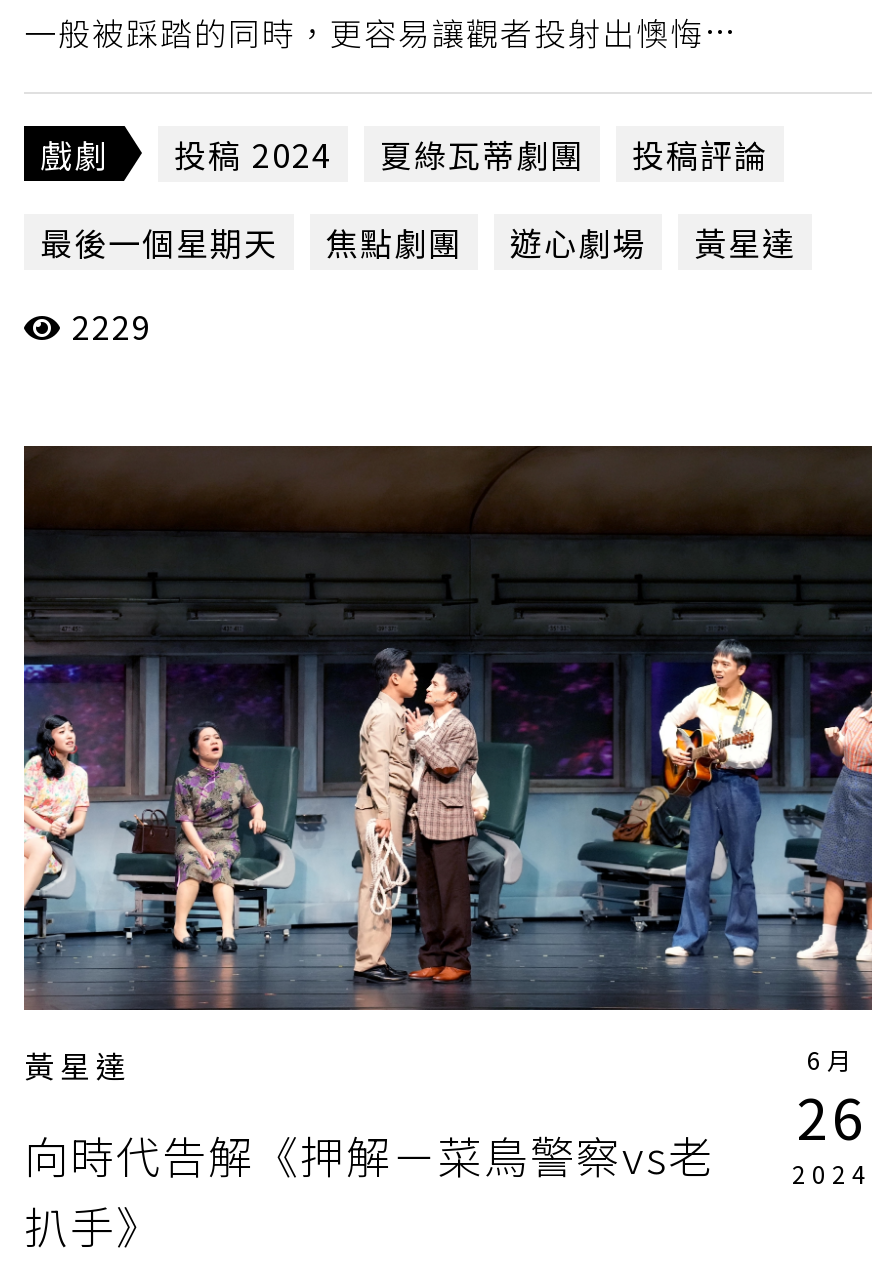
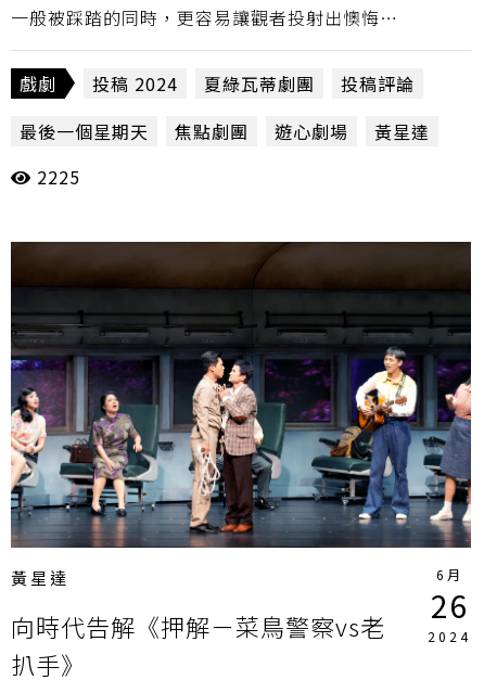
- 2229
+ 2225
